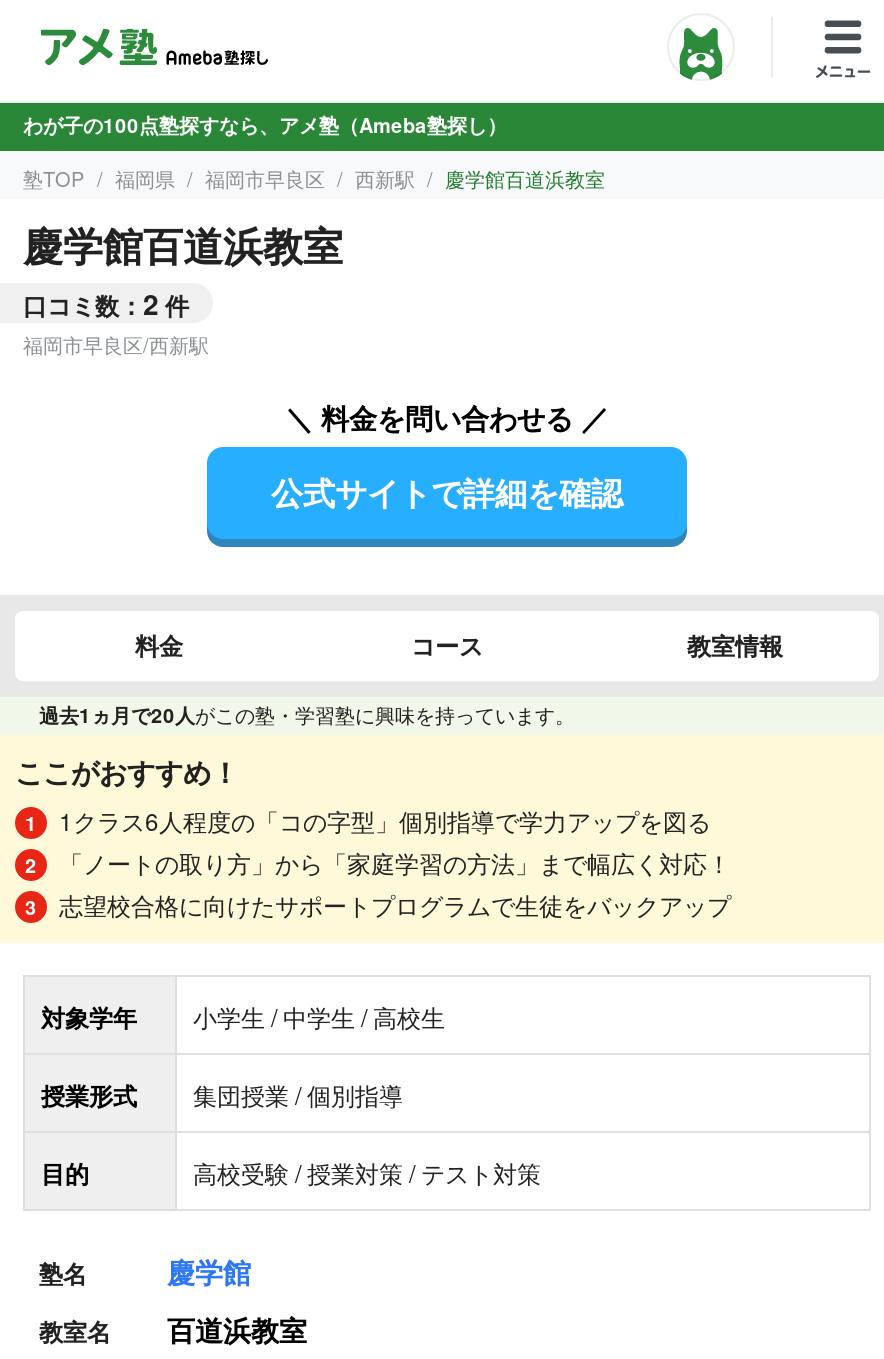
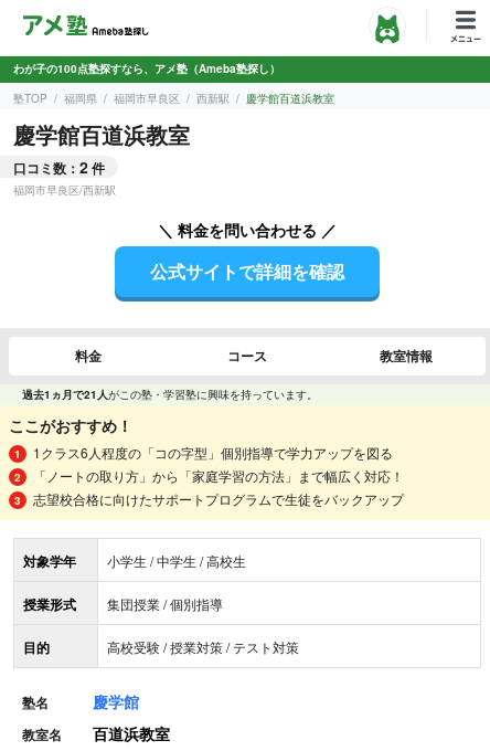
- 過去1ヵ月で20人がこの塾・学習塾に興味を持っています。
+ 過去1ヵ月で21人がこの塾・学習塾に興味を持っています。
